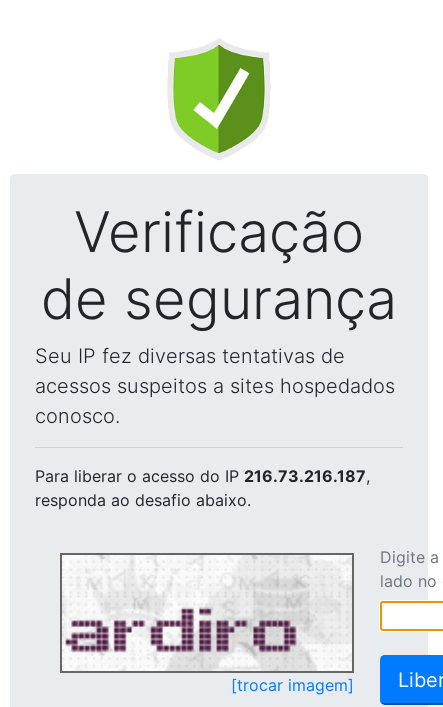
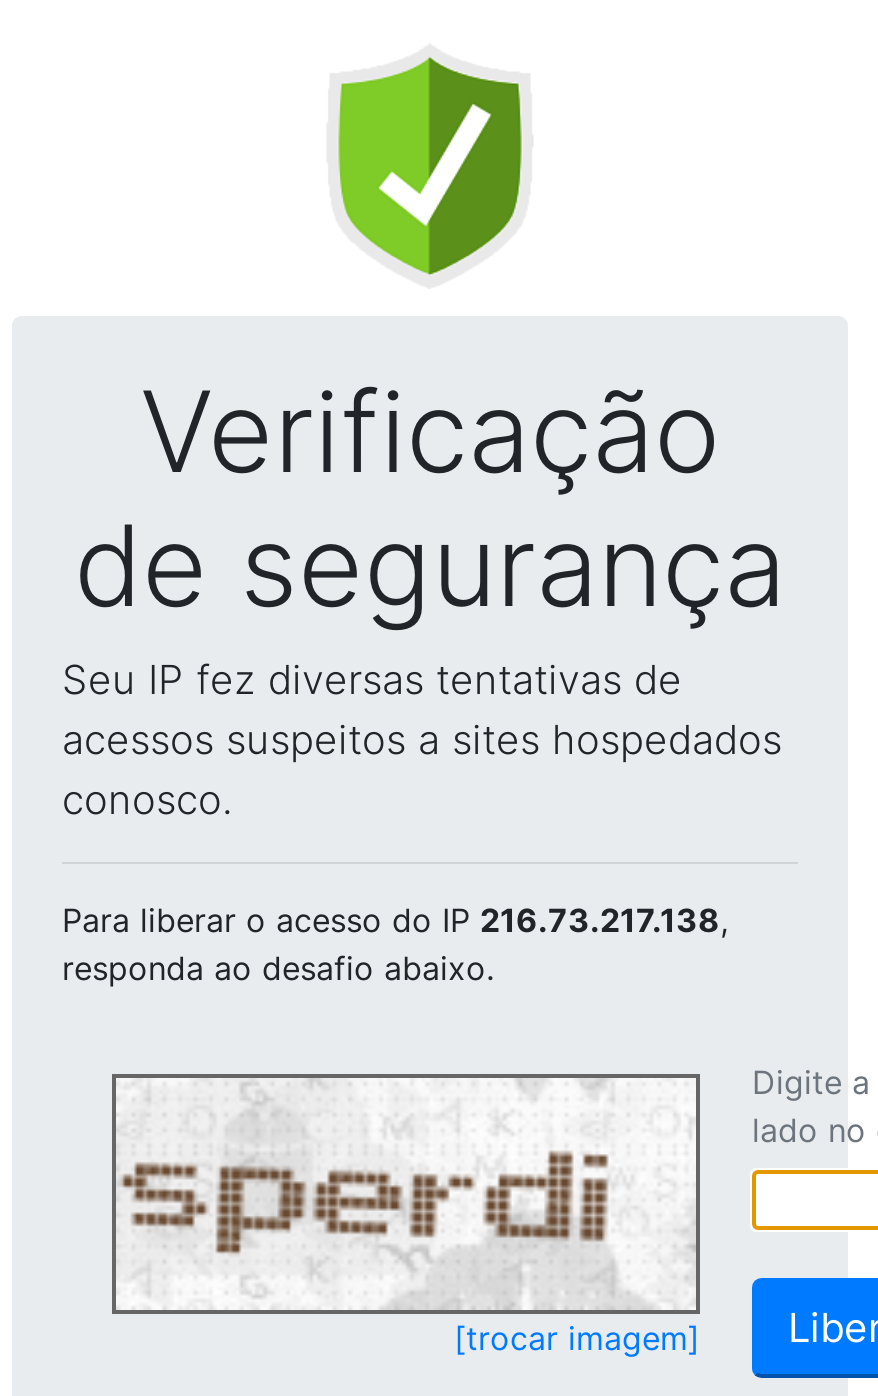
- Para liberar o acesso do IP 216.73.216.187,
+ Para liberar o acesso do IP 216.73.217.138,

- [image]
+ [image]
